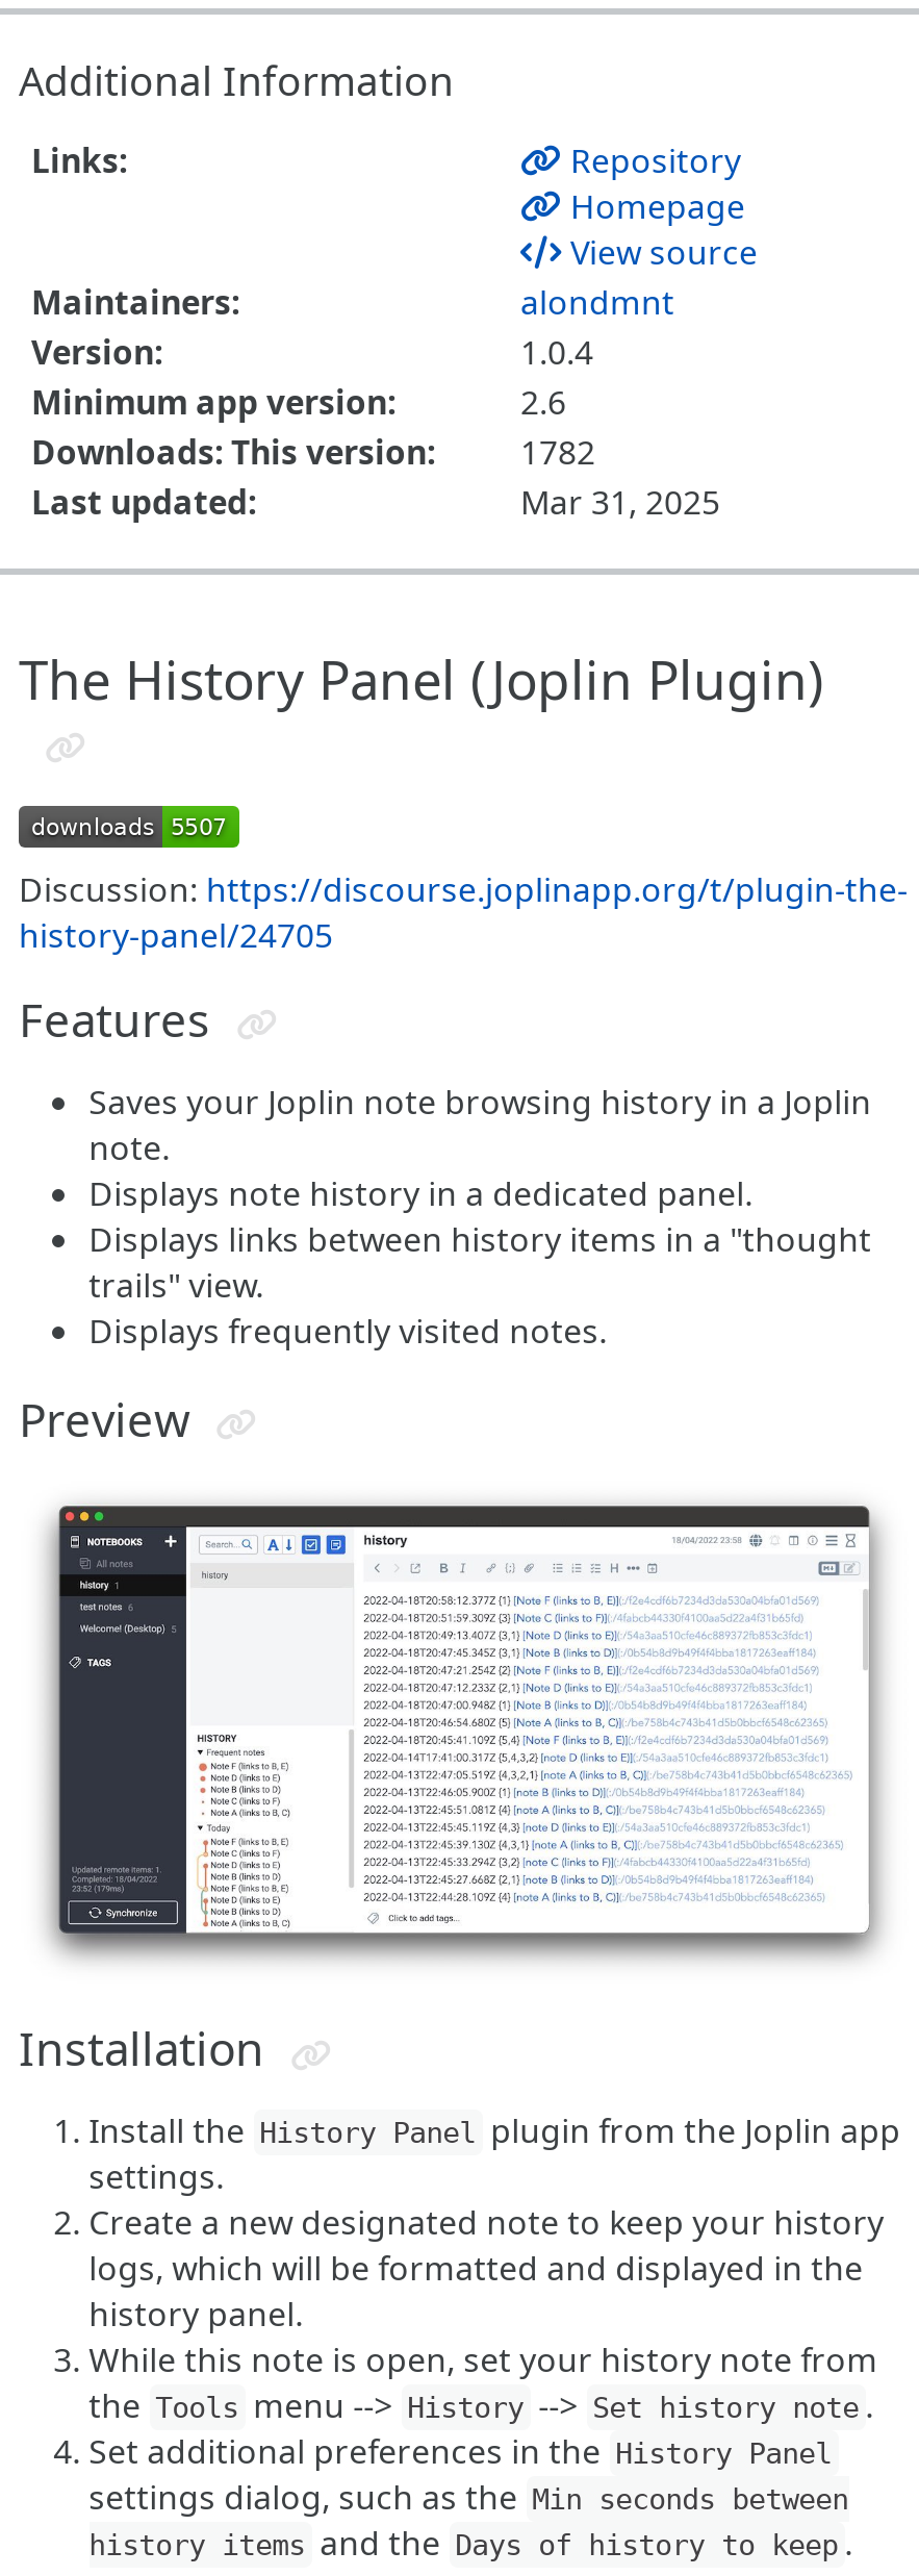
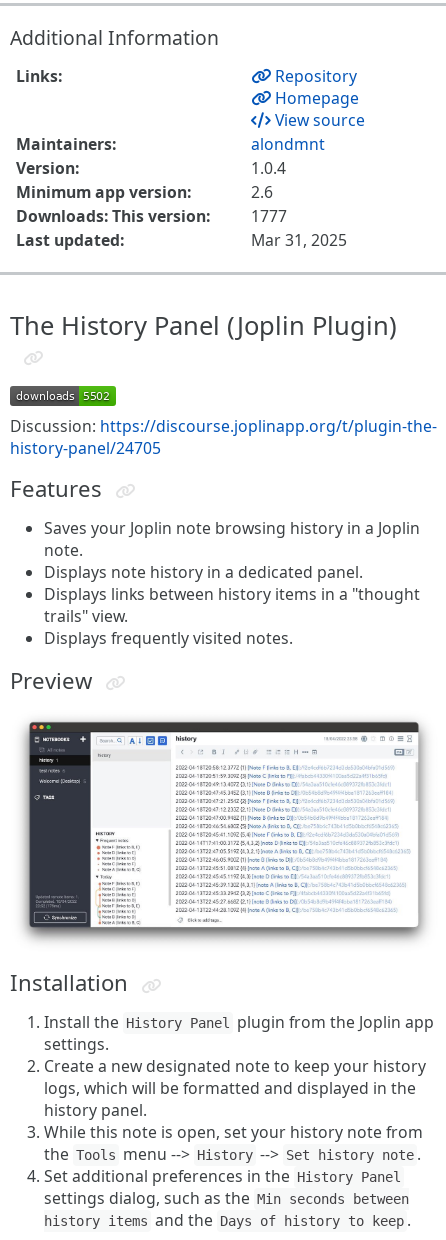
- Downloads: This version: 1782
+ Downloads: This version: 1777
